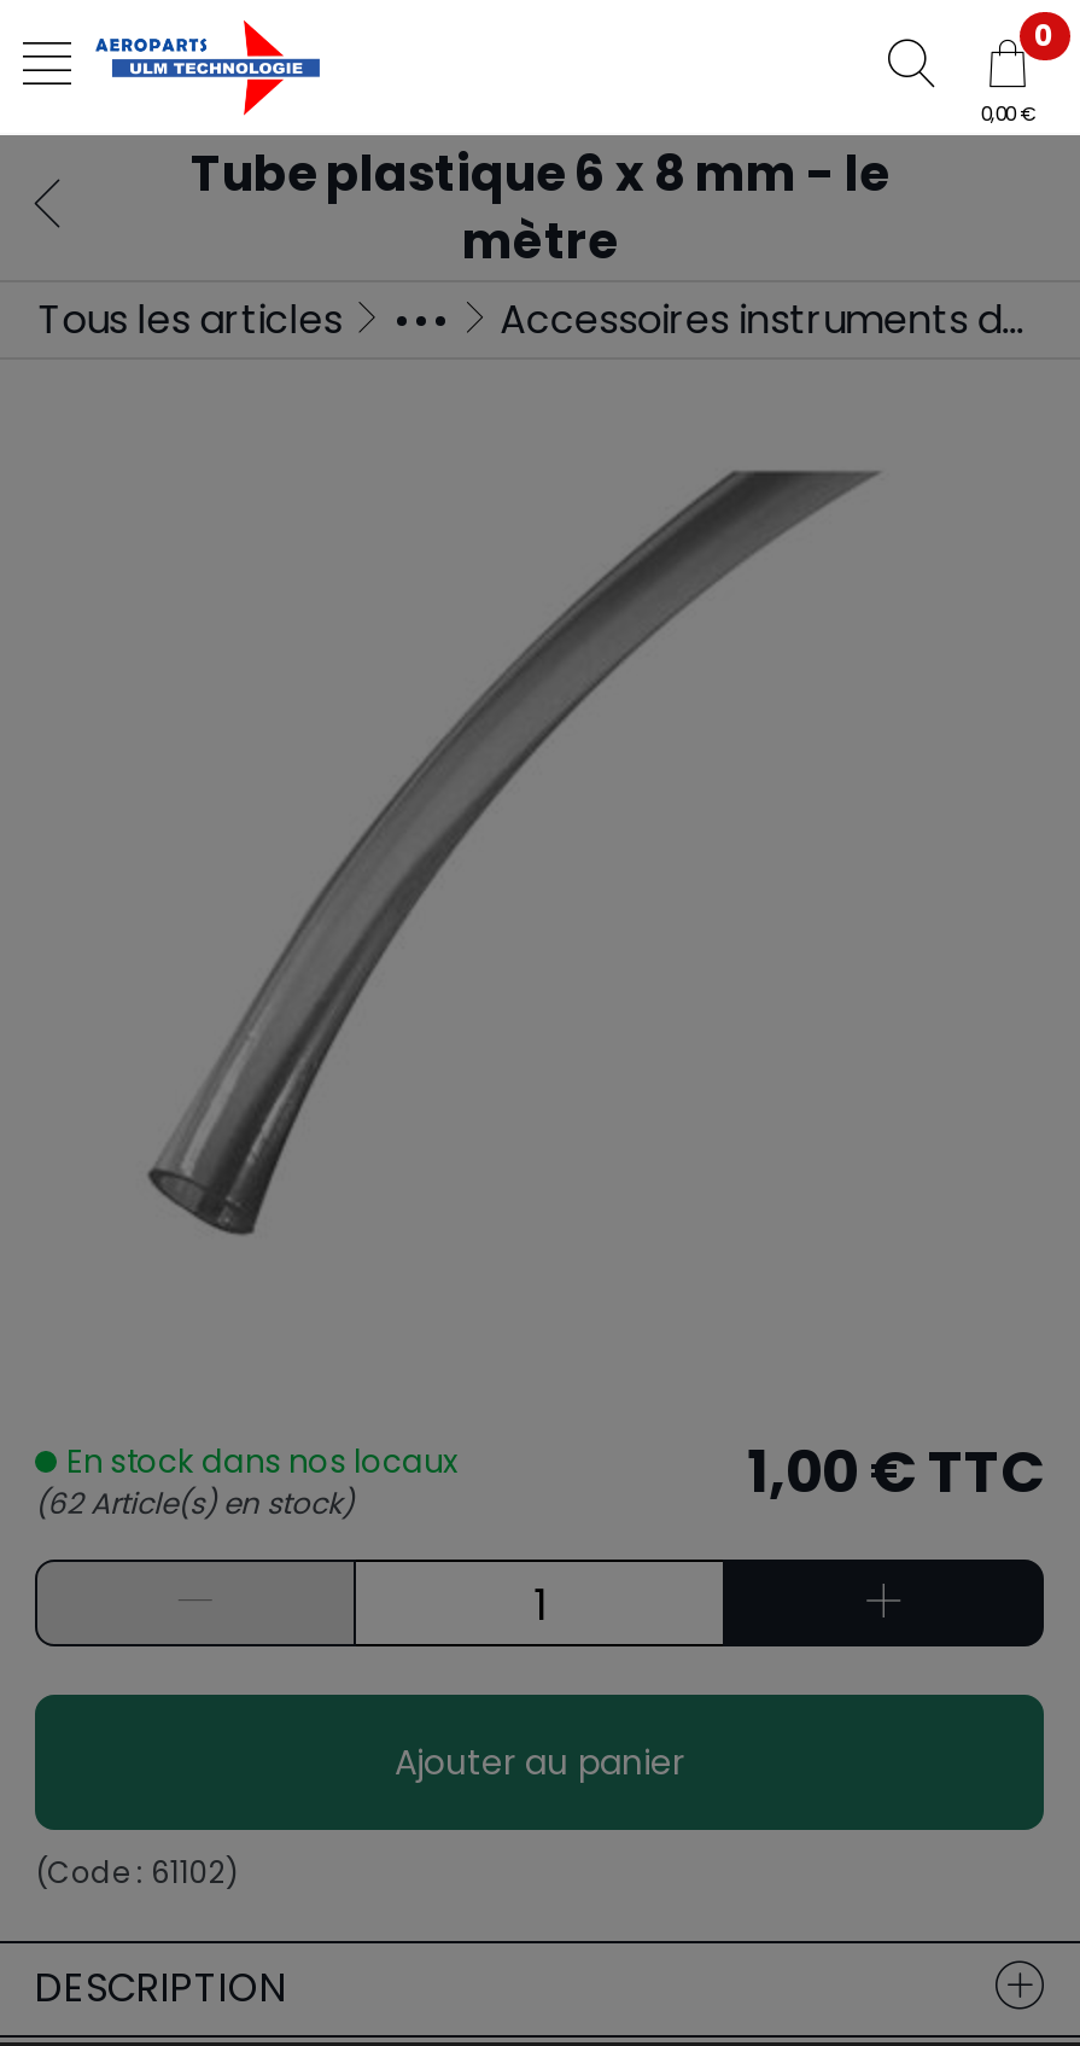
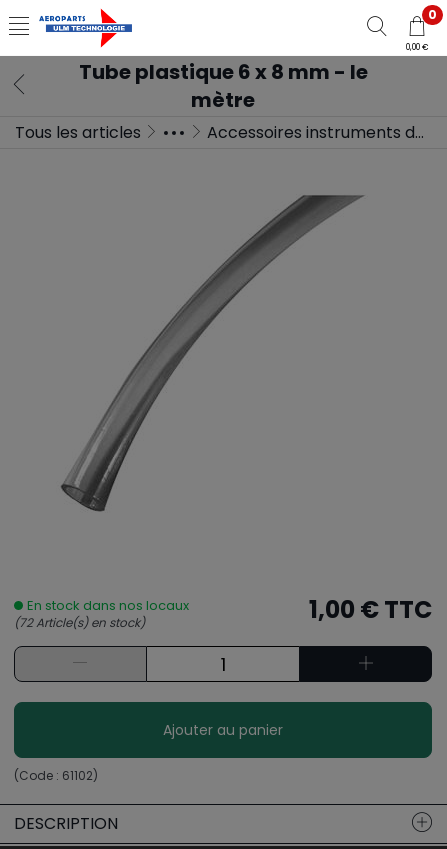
- (62 Article(s) en stock)
+ (72 Article(s) en stock)
